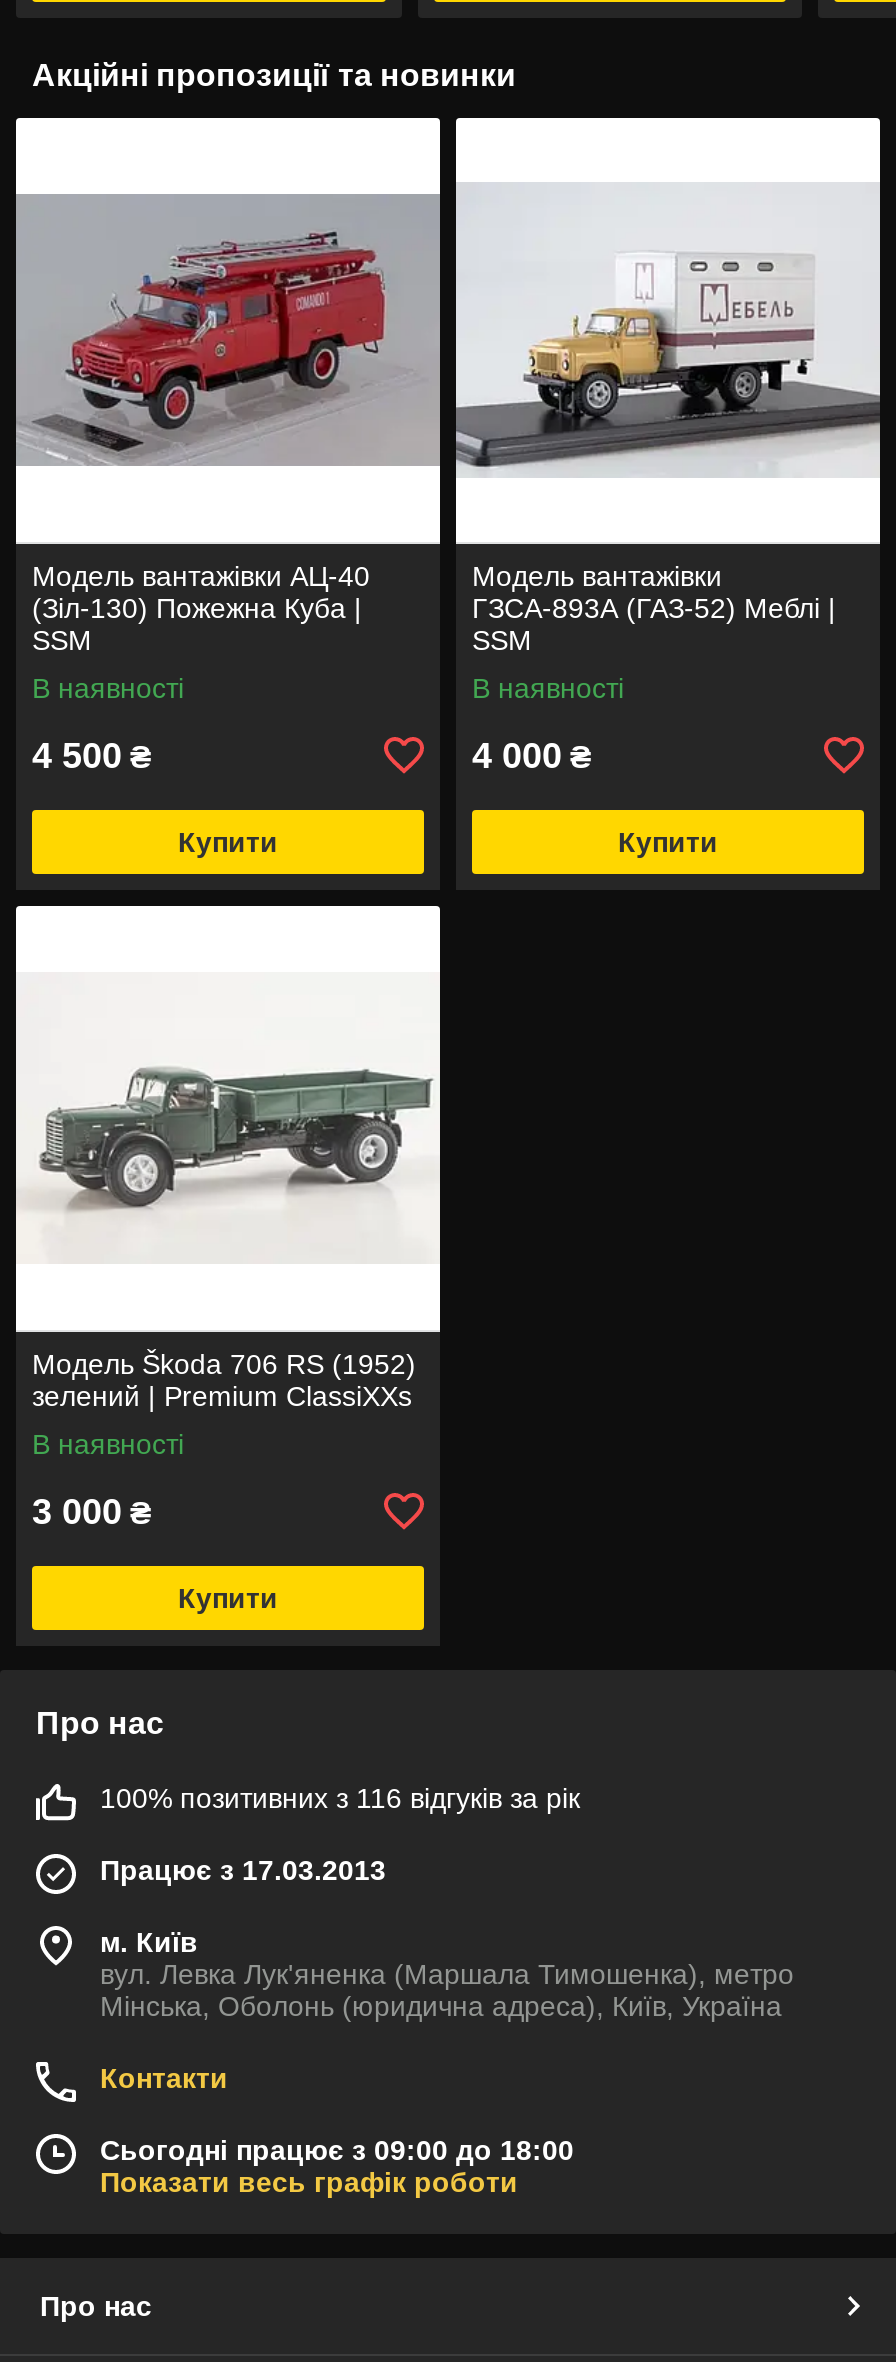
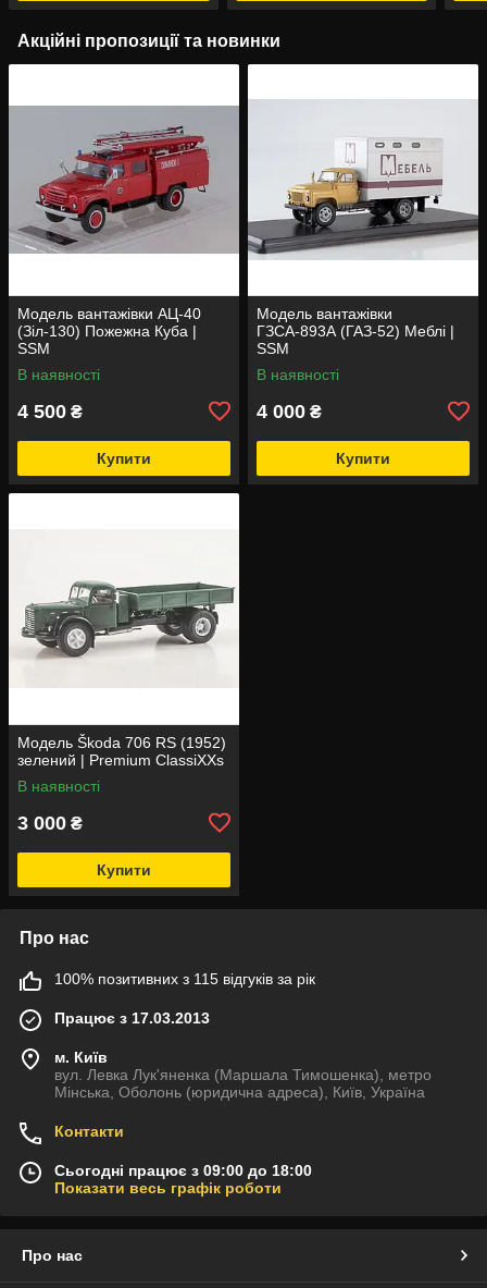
- 100% позитивних з 116 відгуків за рік
+ 100% позитивних з 115 відгуків за рік
